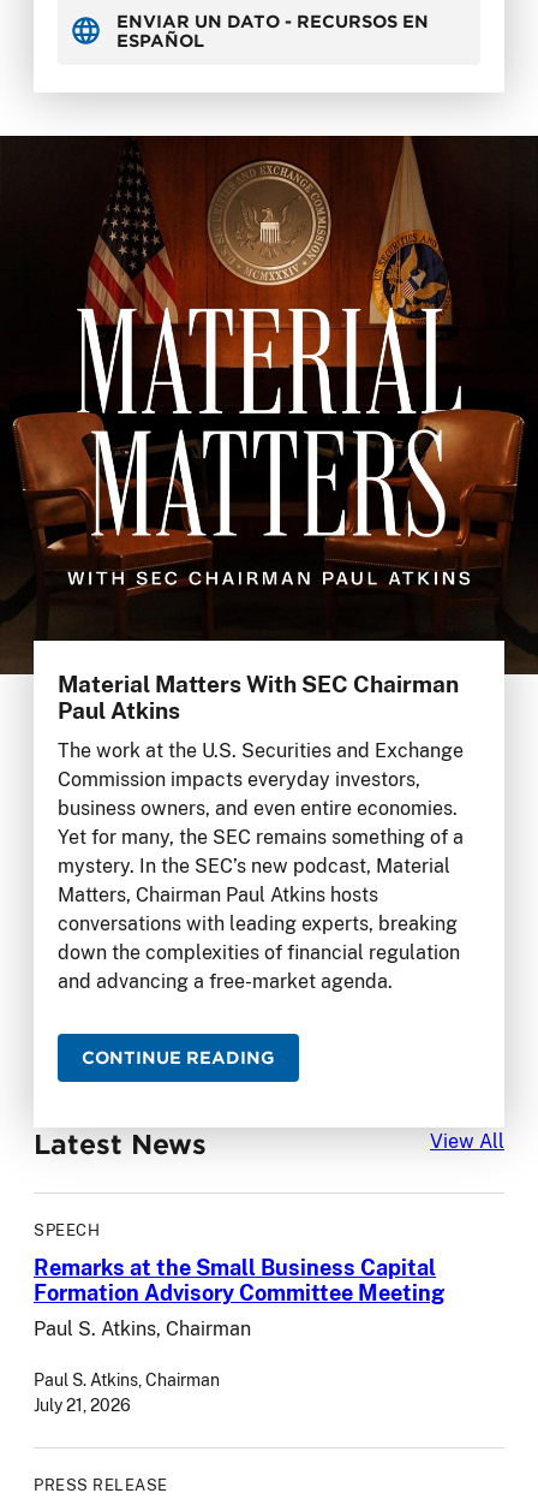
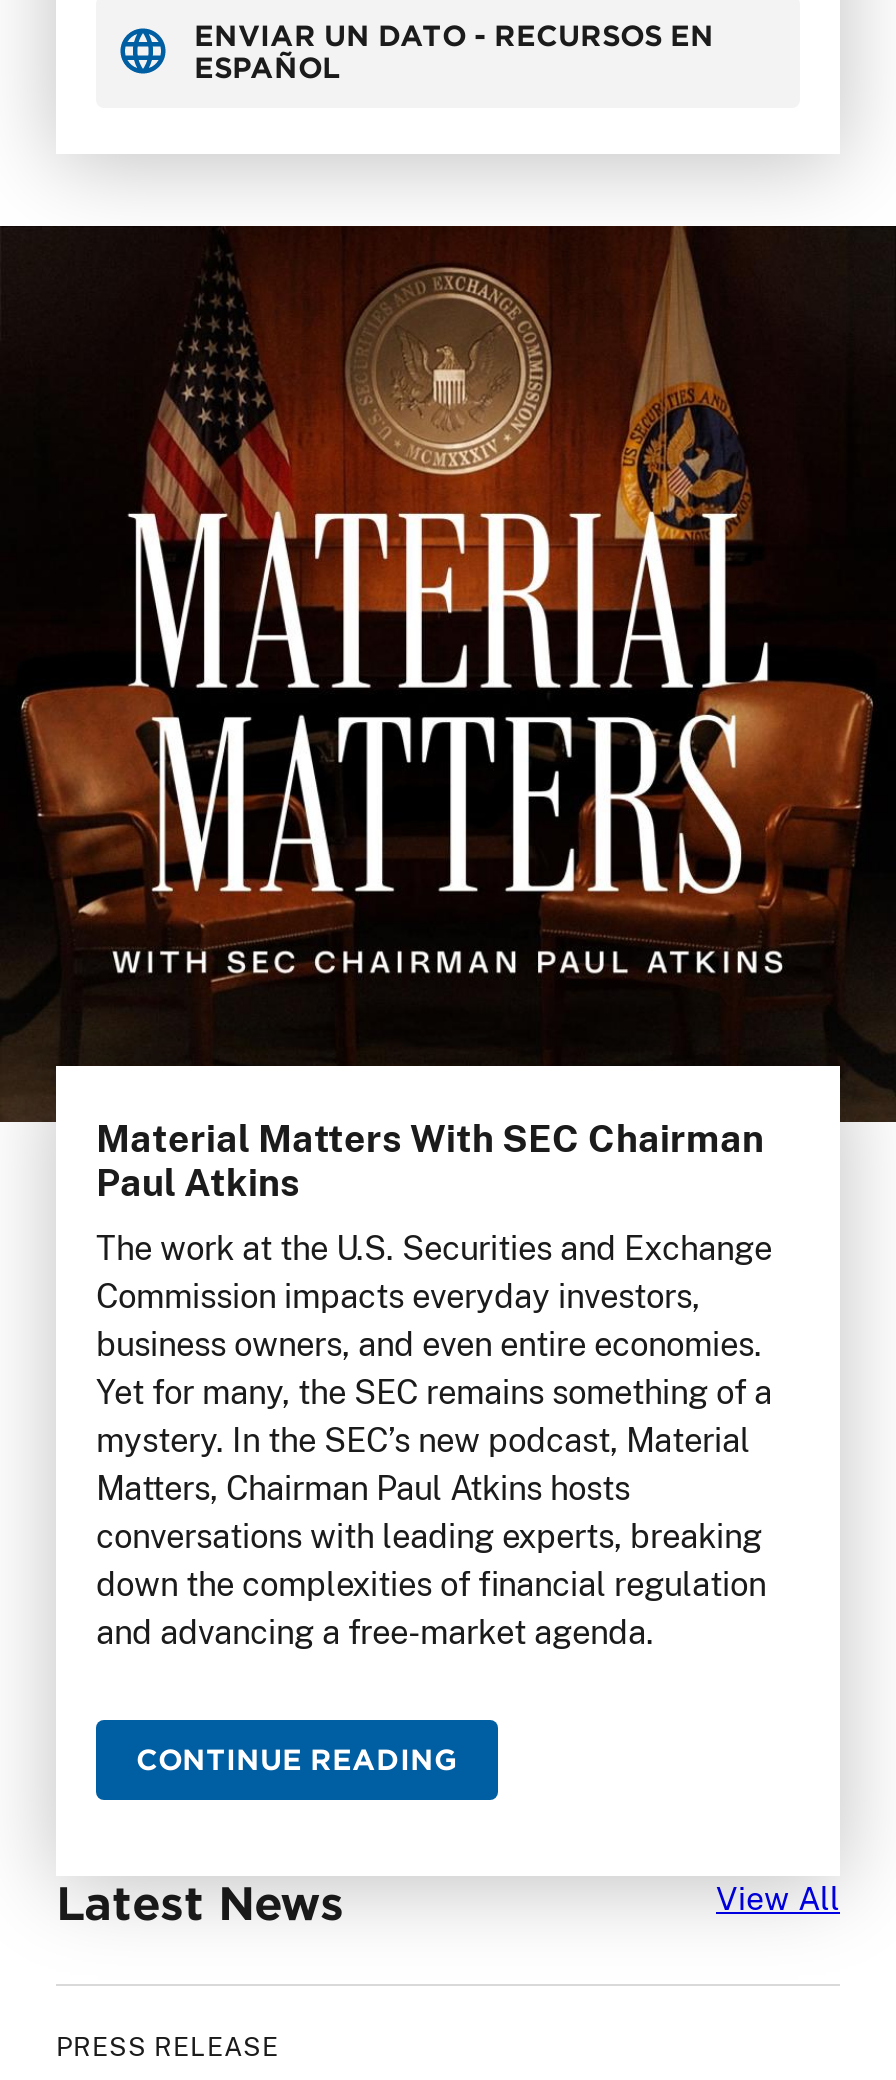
- SPEECH
- Remarks at the Small Business Capital
- Formation Advisory Committee Meeting
- Paul S. Atkins, Chairman
- Paul S. Atkins, Chairman
- July 21, 2026
